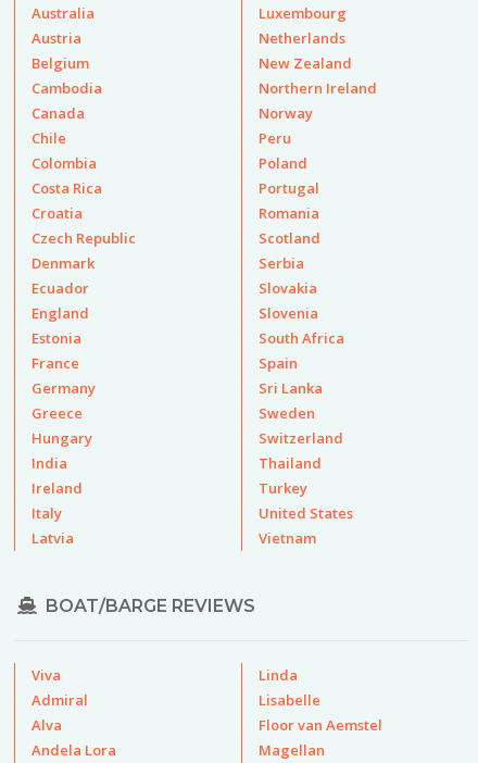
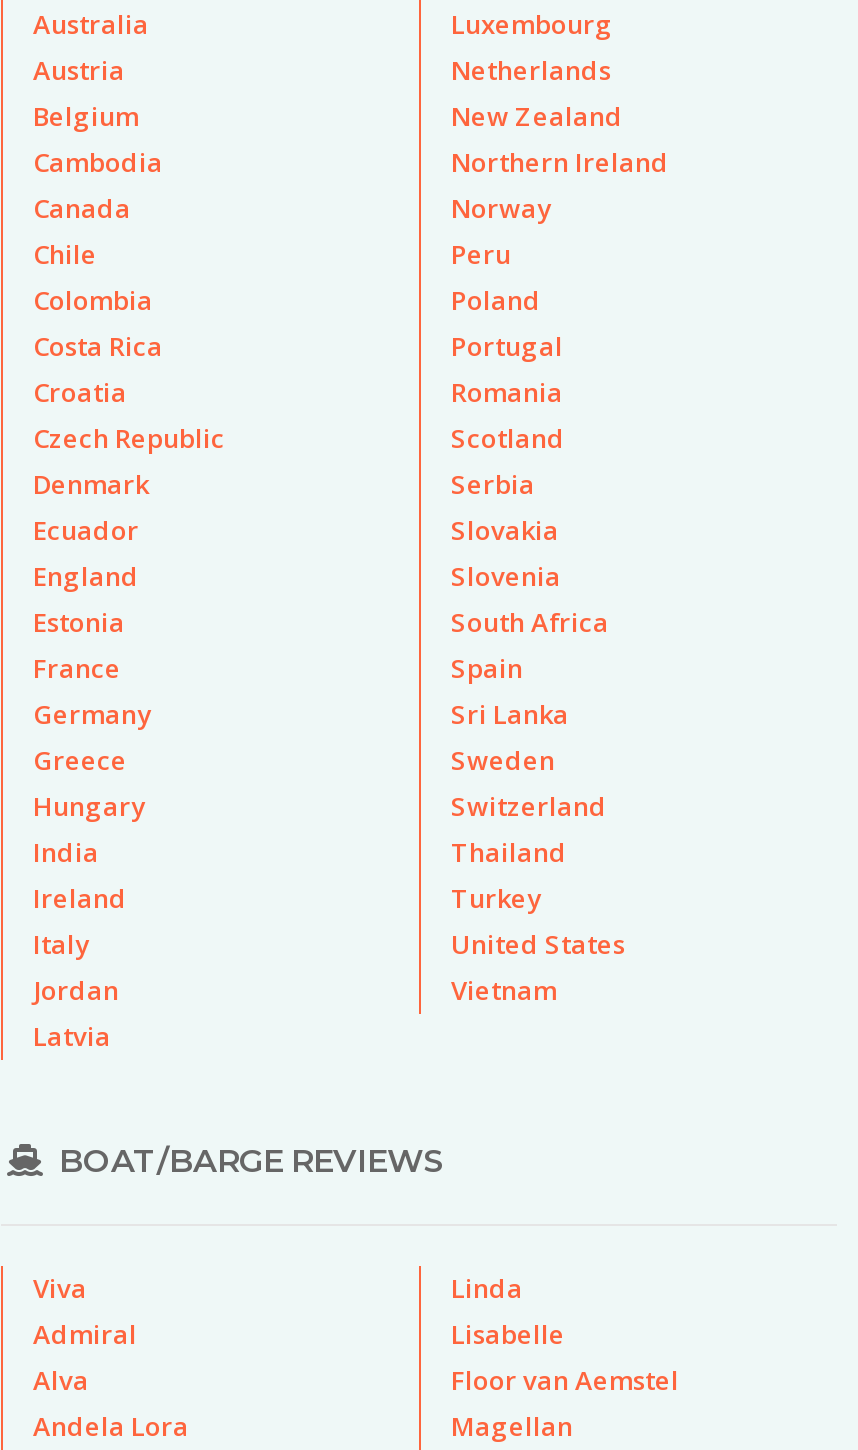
+ Jordan
